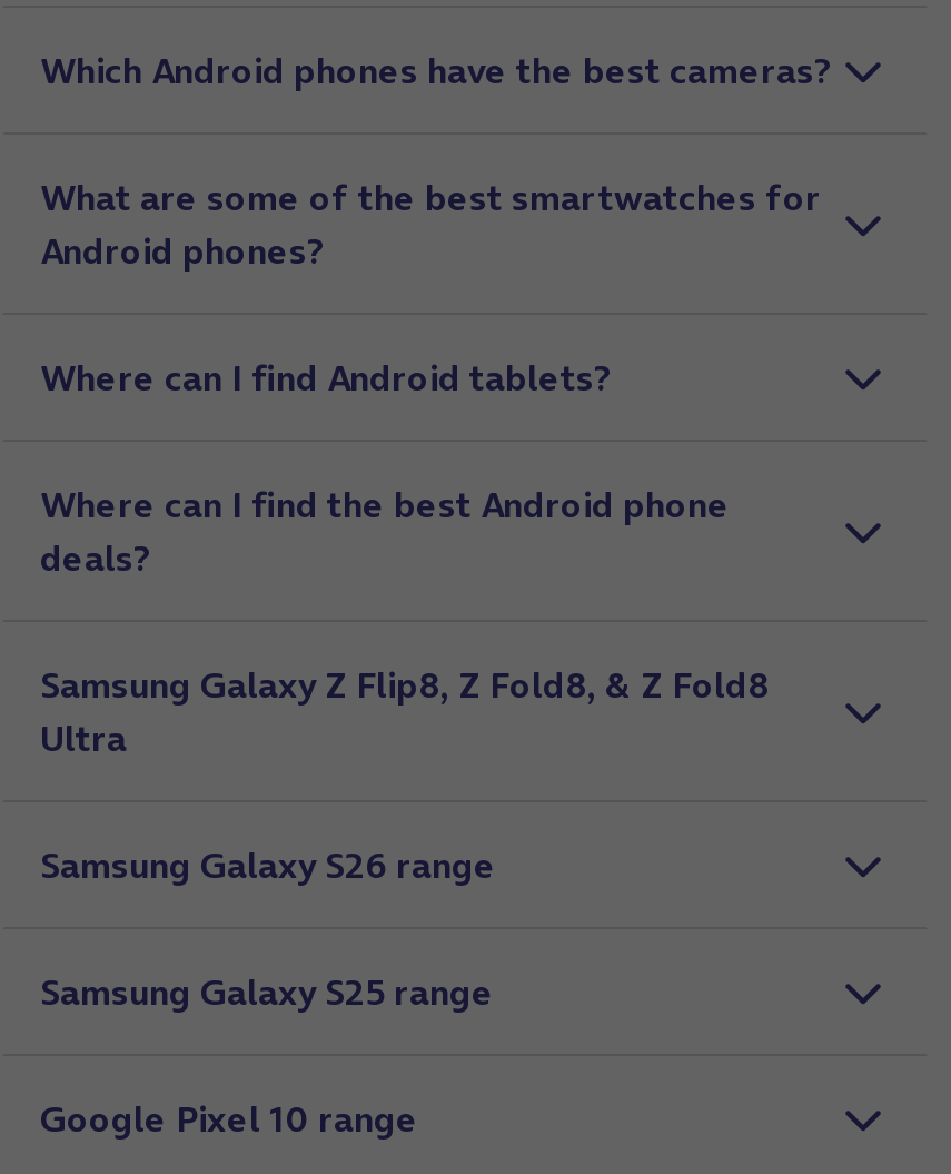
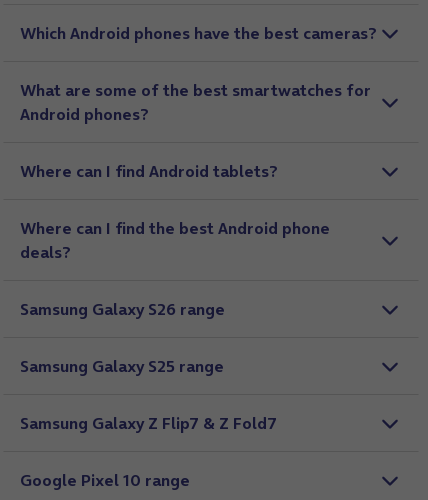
- Samsung Galaxy Z Flip8, Z Fold8, & Z Fold8
- Ultra

moved up: Samsung Galaxy S26 range | Samsung Galaxy S25 range

+ Samsung Galaxy Z Flip7 & Z Fold7
